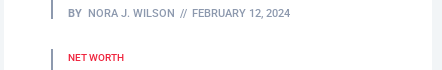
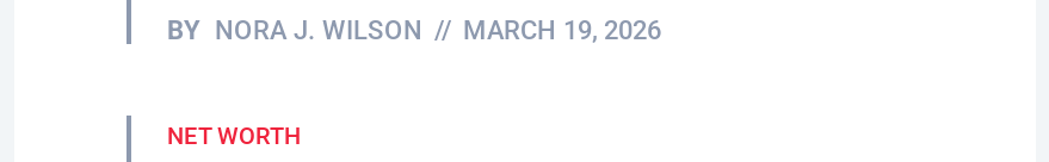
- BY NORA J. WILSON FEBRUARY 12, 2024
+ BY NORA J. WILSON MARCH 19, 2026
